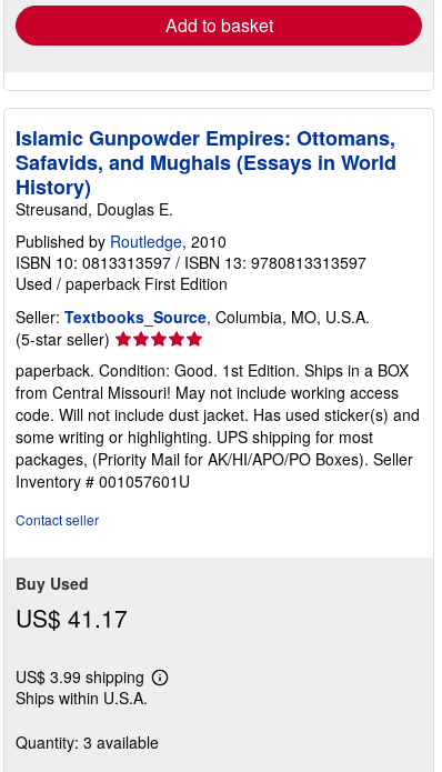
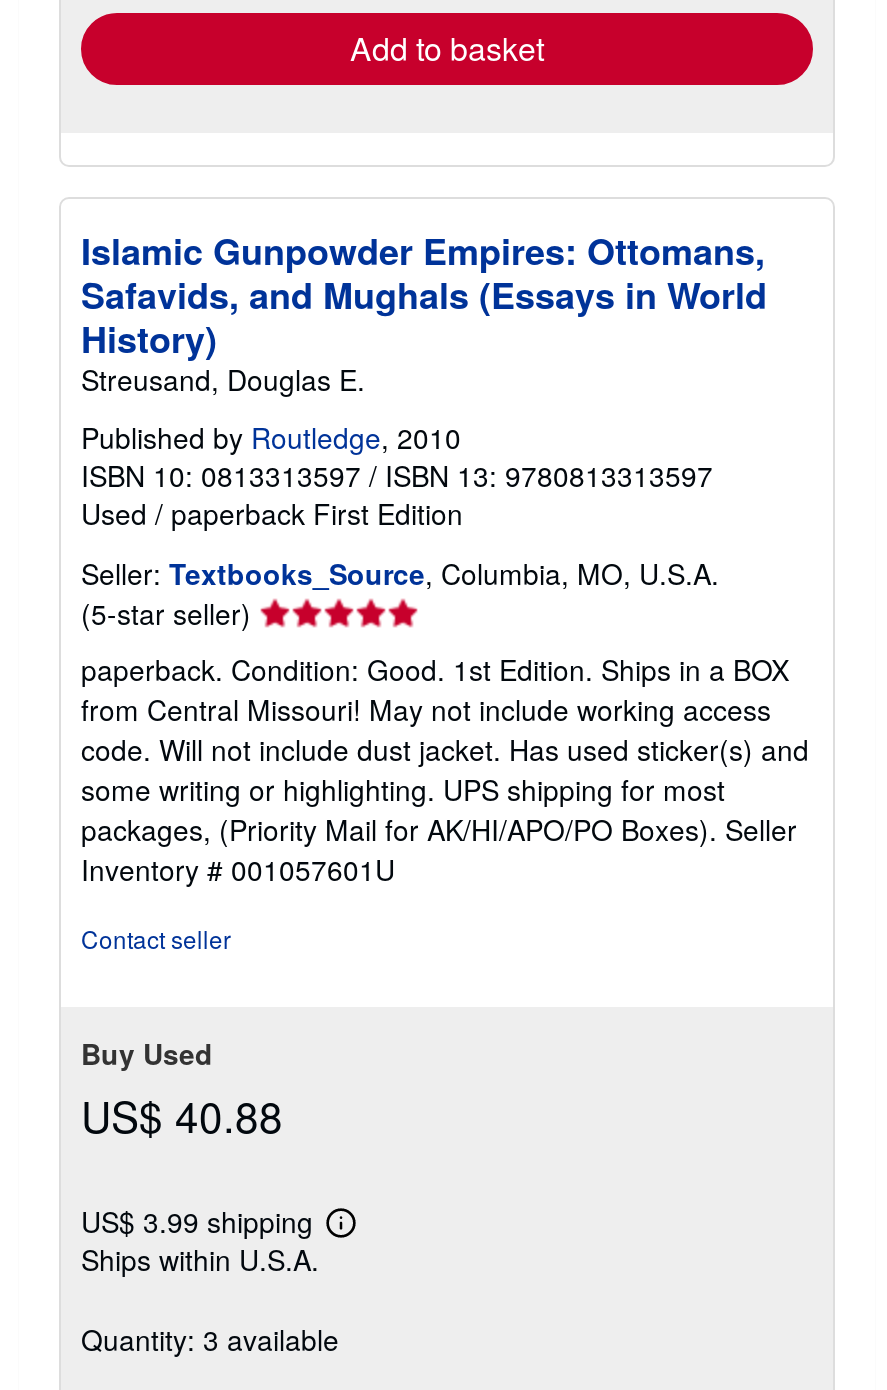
- US$ 41.17
+ US$ 40.88
